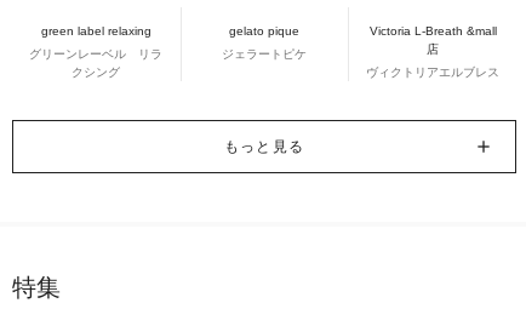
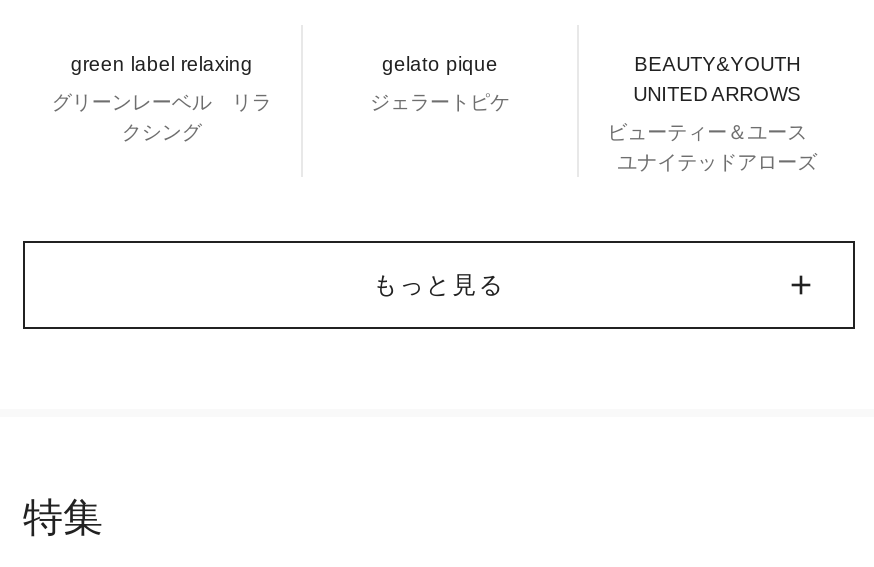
- Victoria L-Breath &mall
- 店
+ BEAUTY&YOUTH
+ UNITED ARROWS

- ヴィクトリアエルブレス
+ ビューティー＆ユース
+ ユナイテッドアローズ
